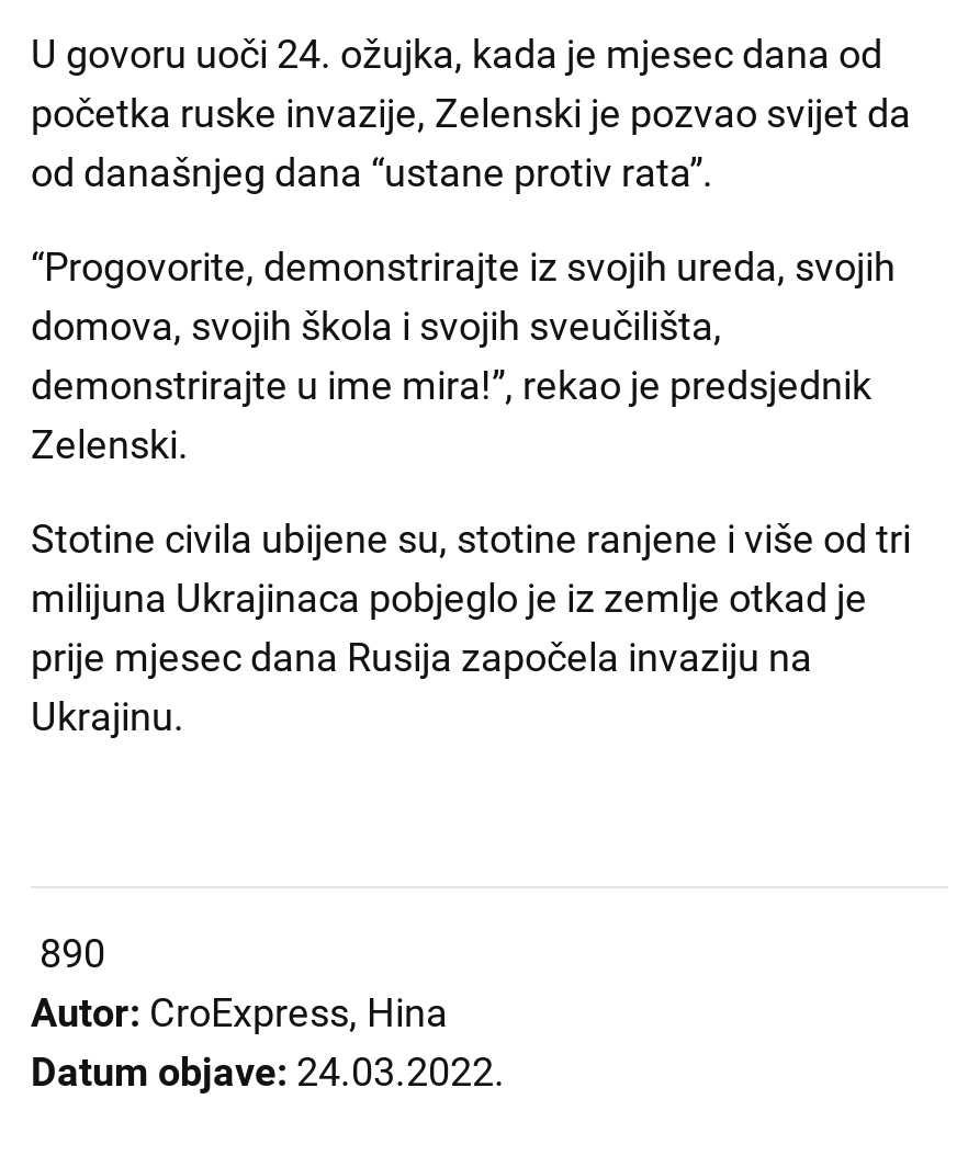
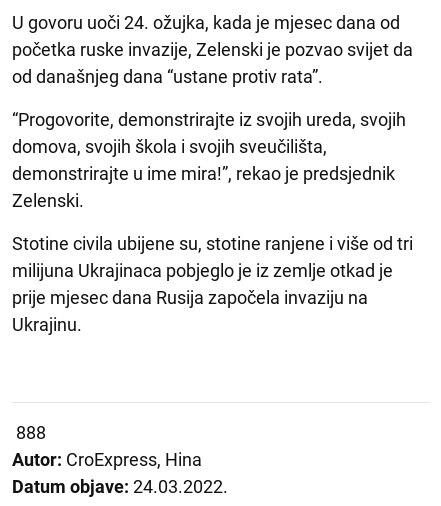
- 890
+ 888
